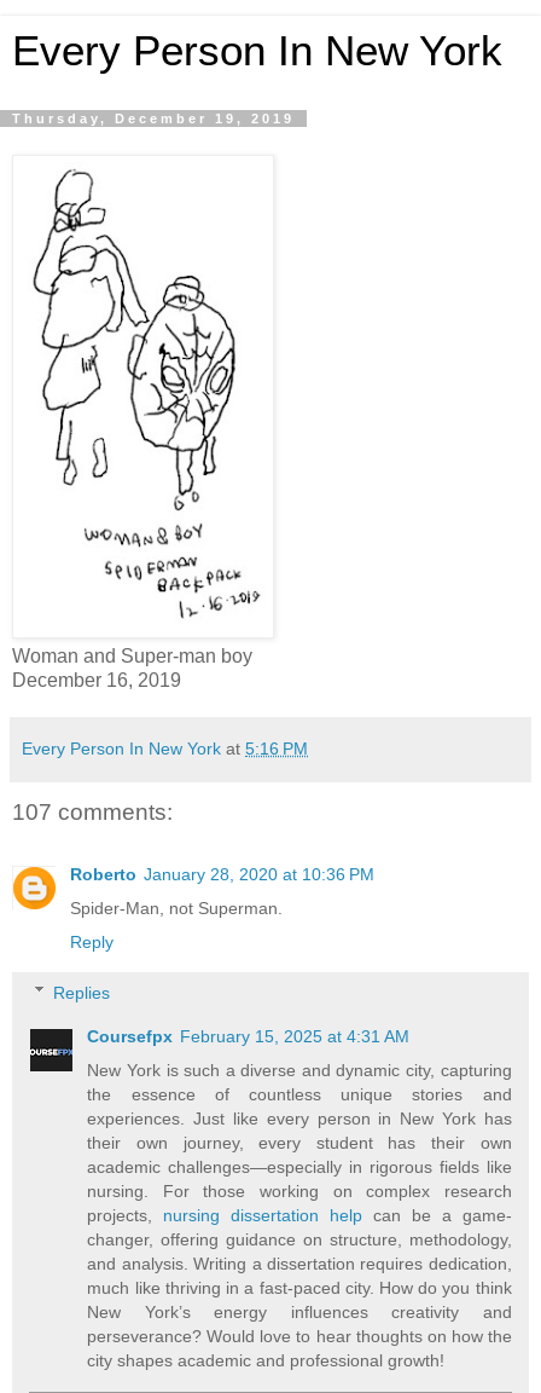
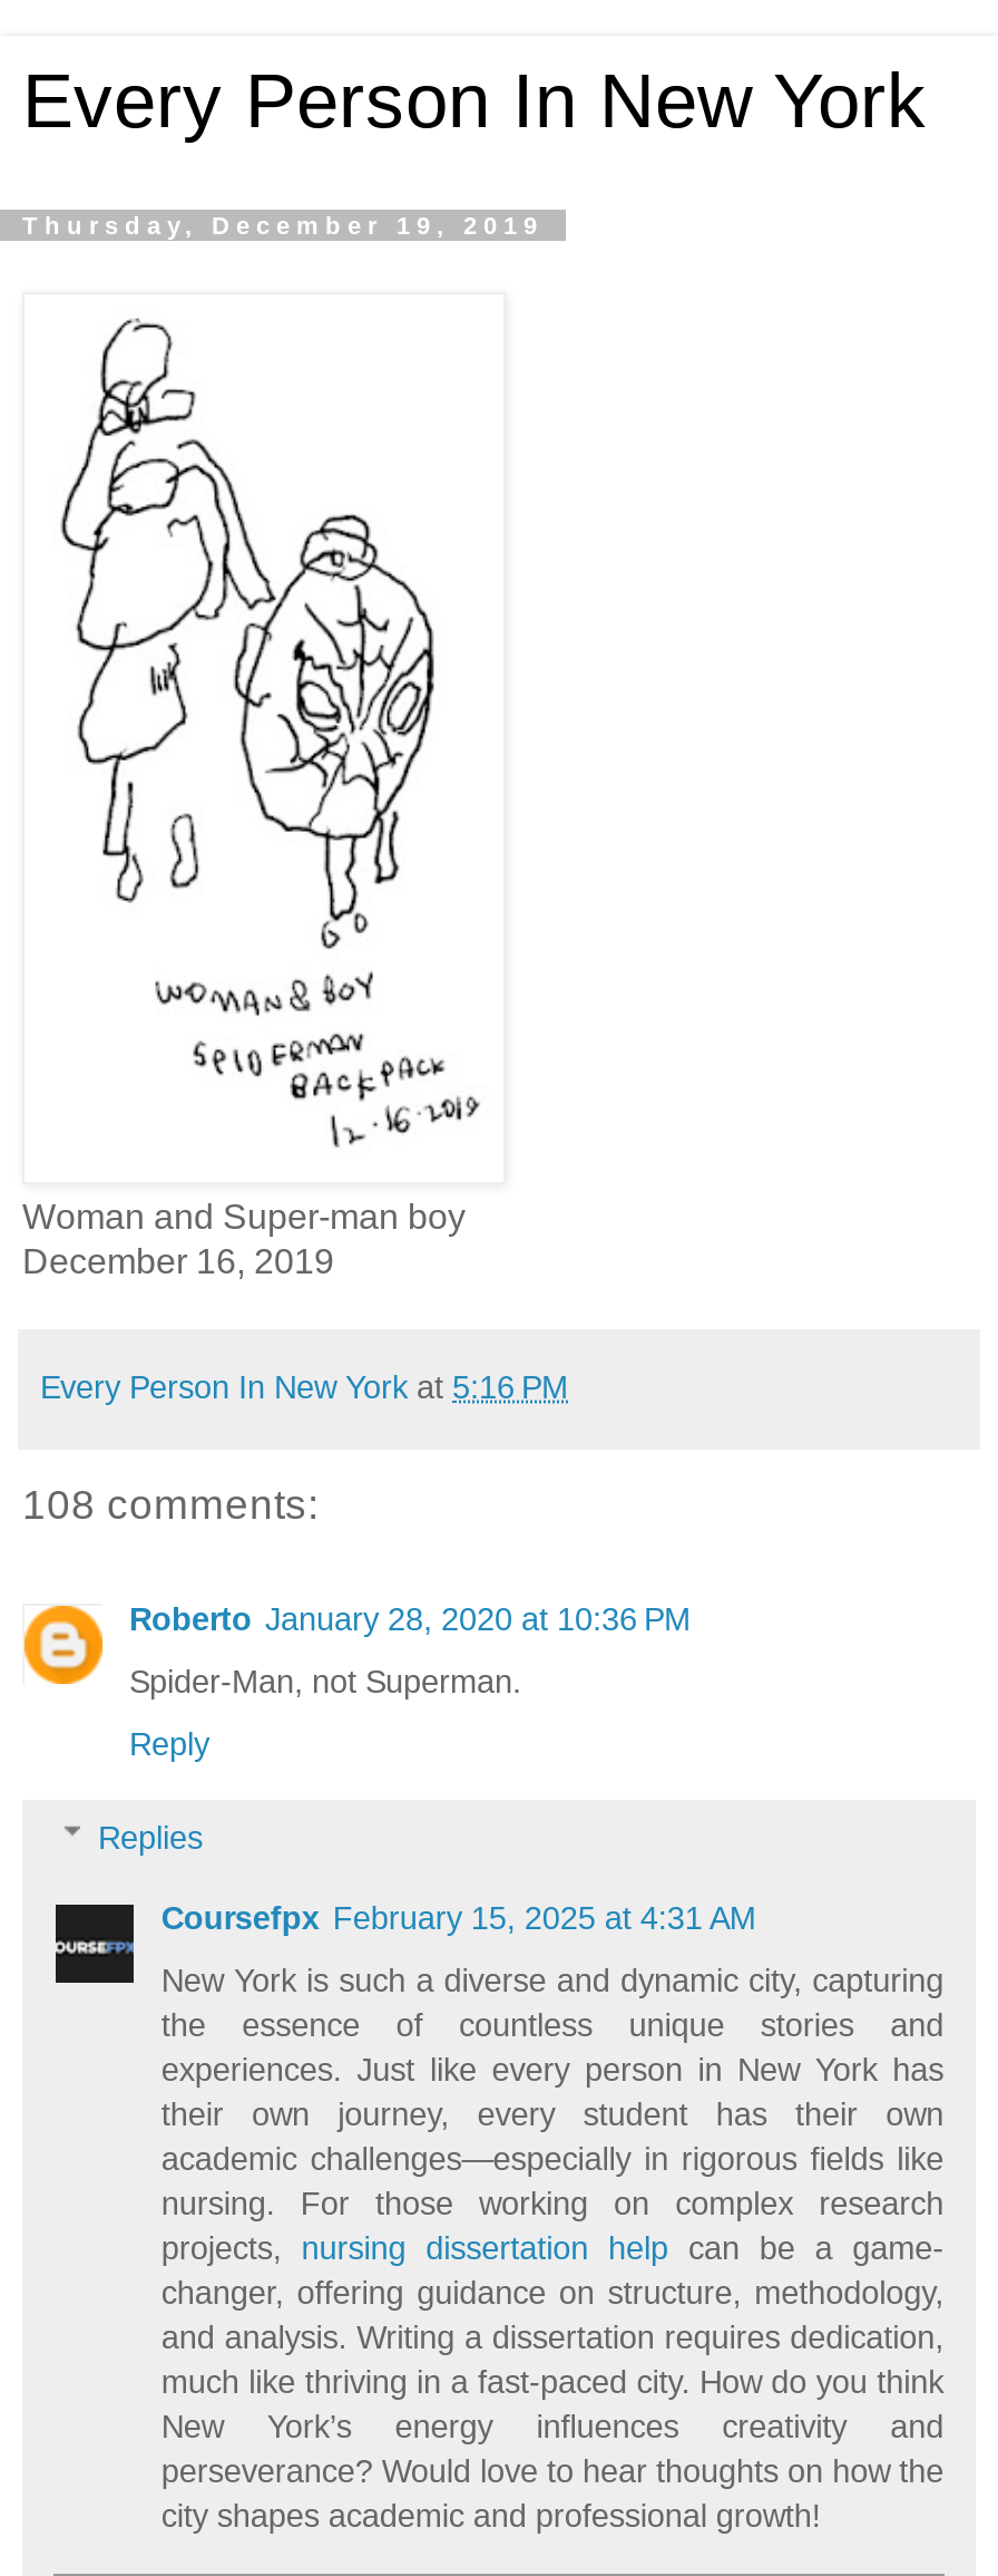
- 107 comments:
+ 108 comments:
